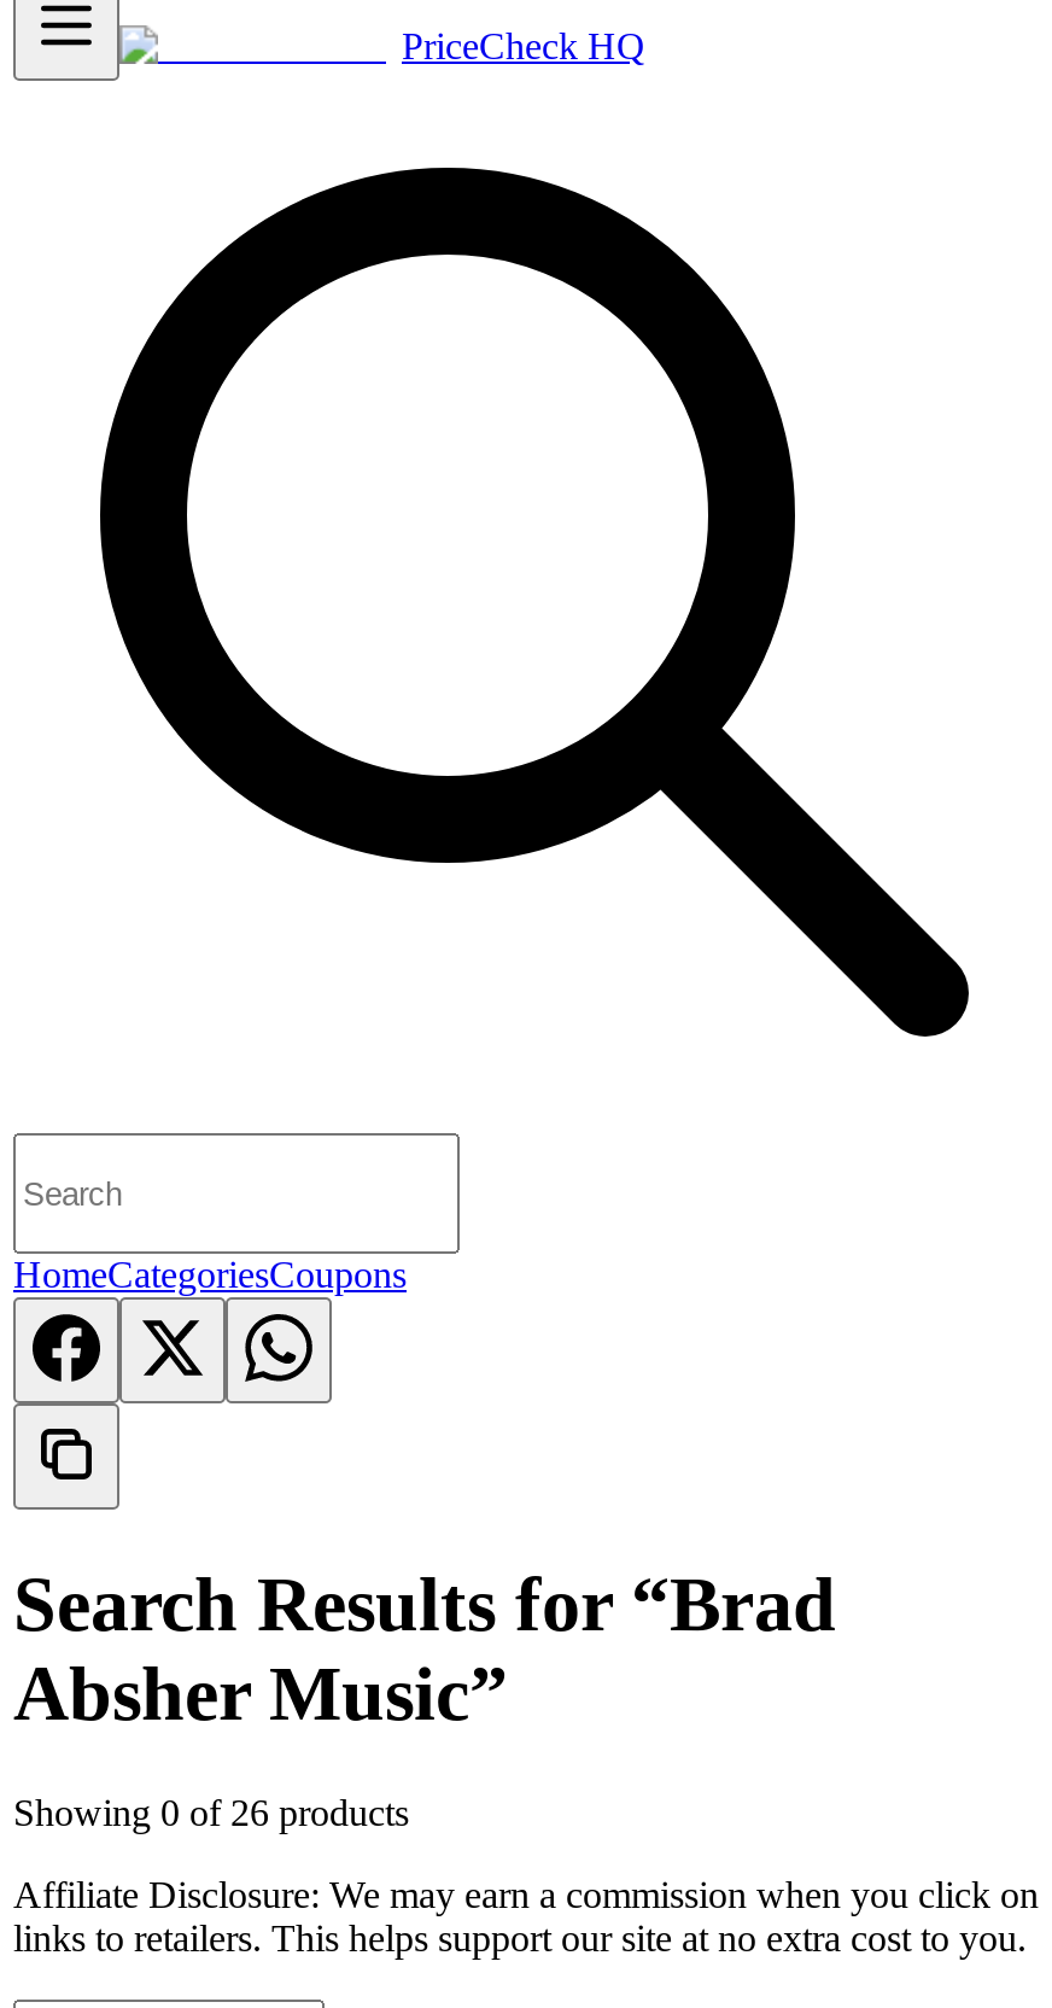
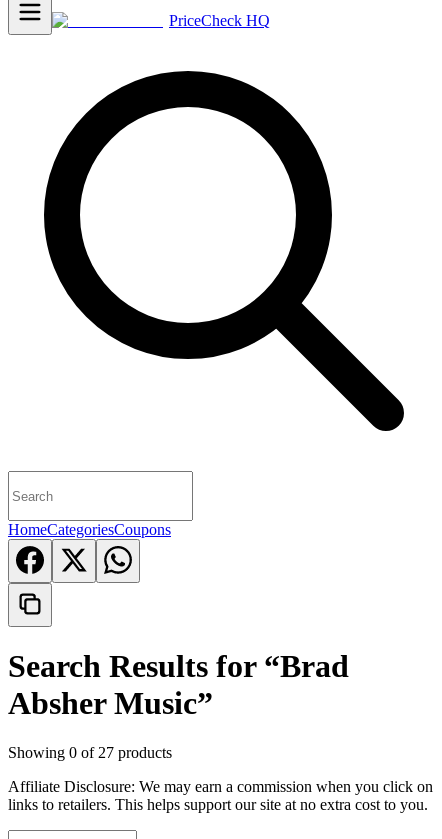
- Showing 0 of 26 products
+ Showing 0 of 27 products
